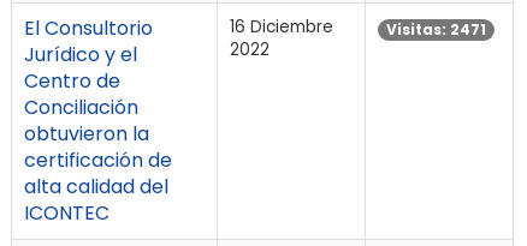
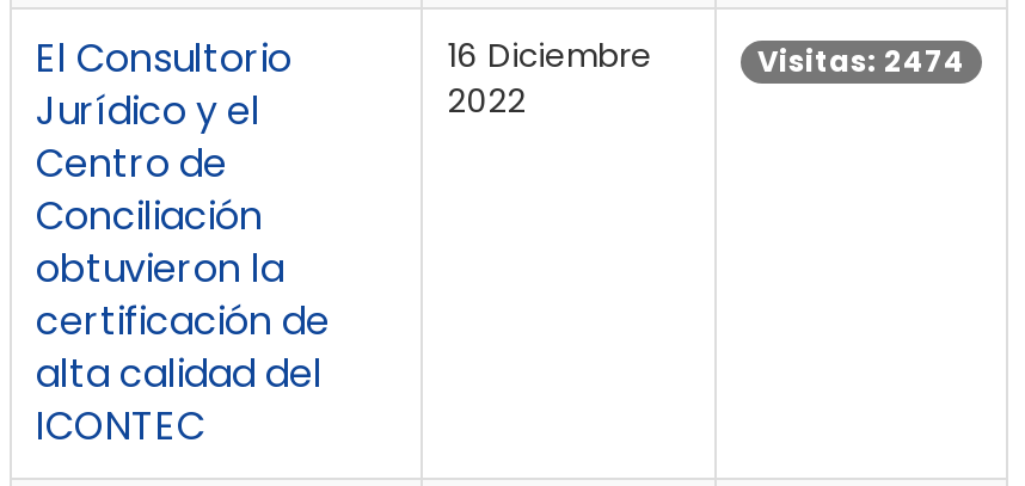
- Visitas: 2471
+ Visitas: 2474
